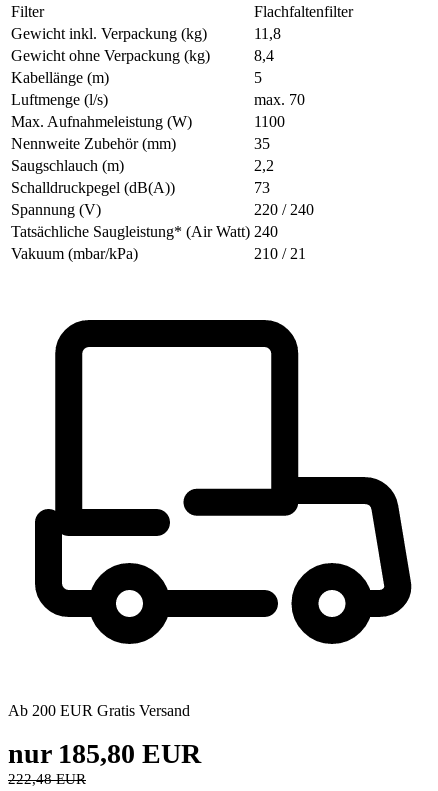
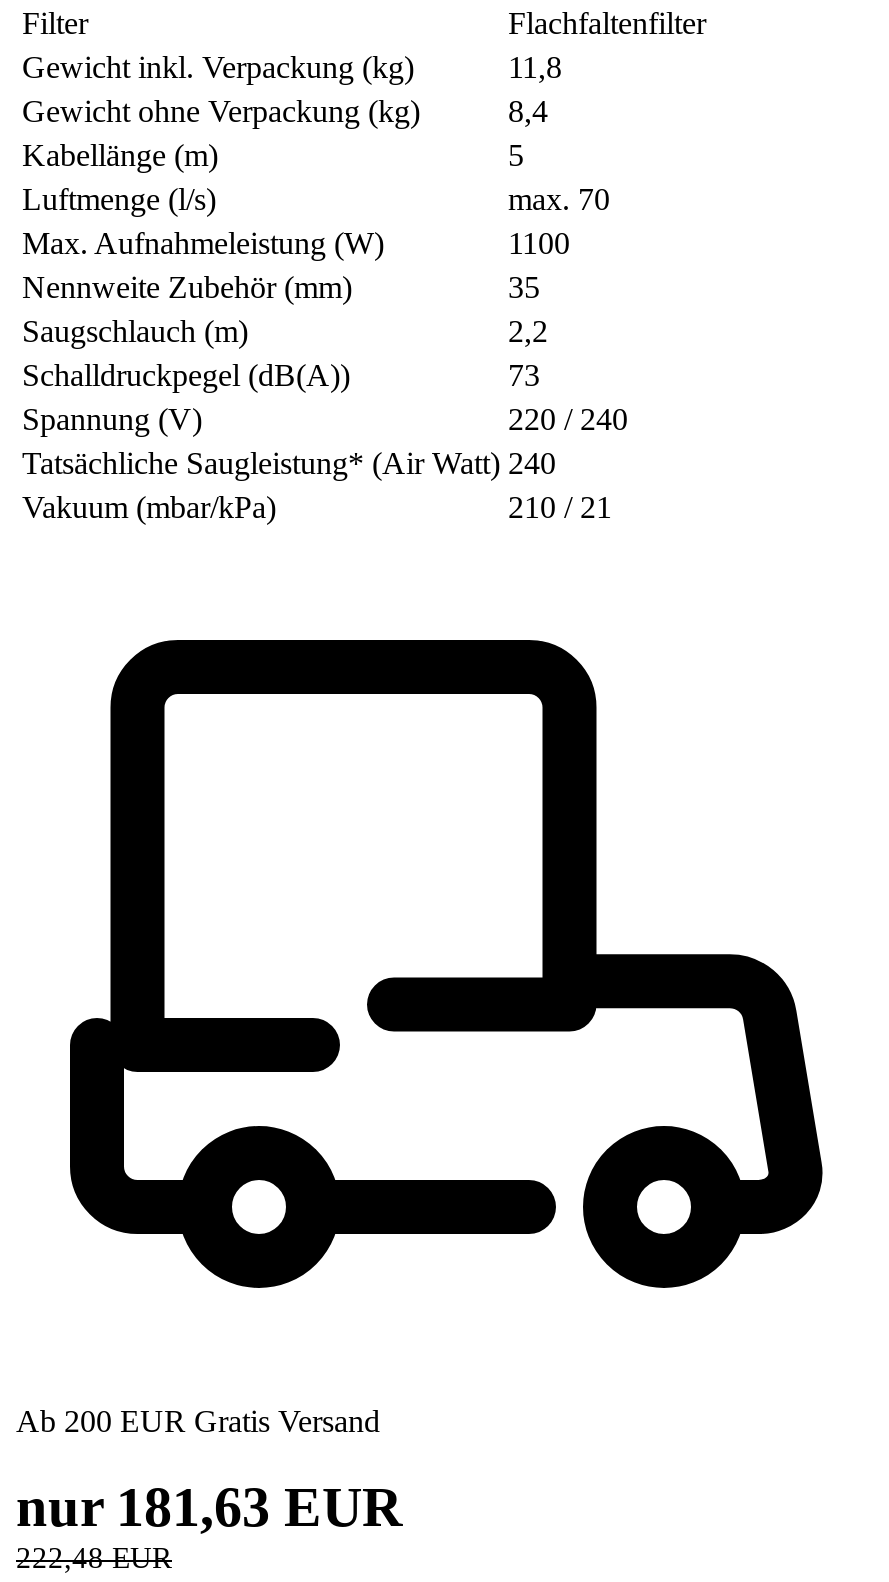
- nur 185,80 EUR
+ nur 181,63 EUR
